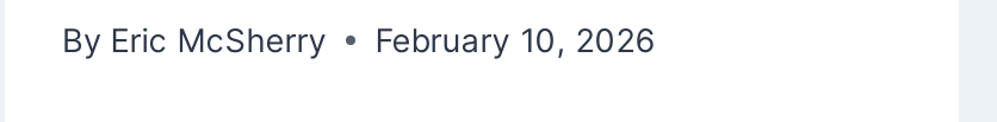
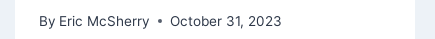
- By Eric McSherry February 10, 2026
+ By Eric McSherry October 31, 2023
